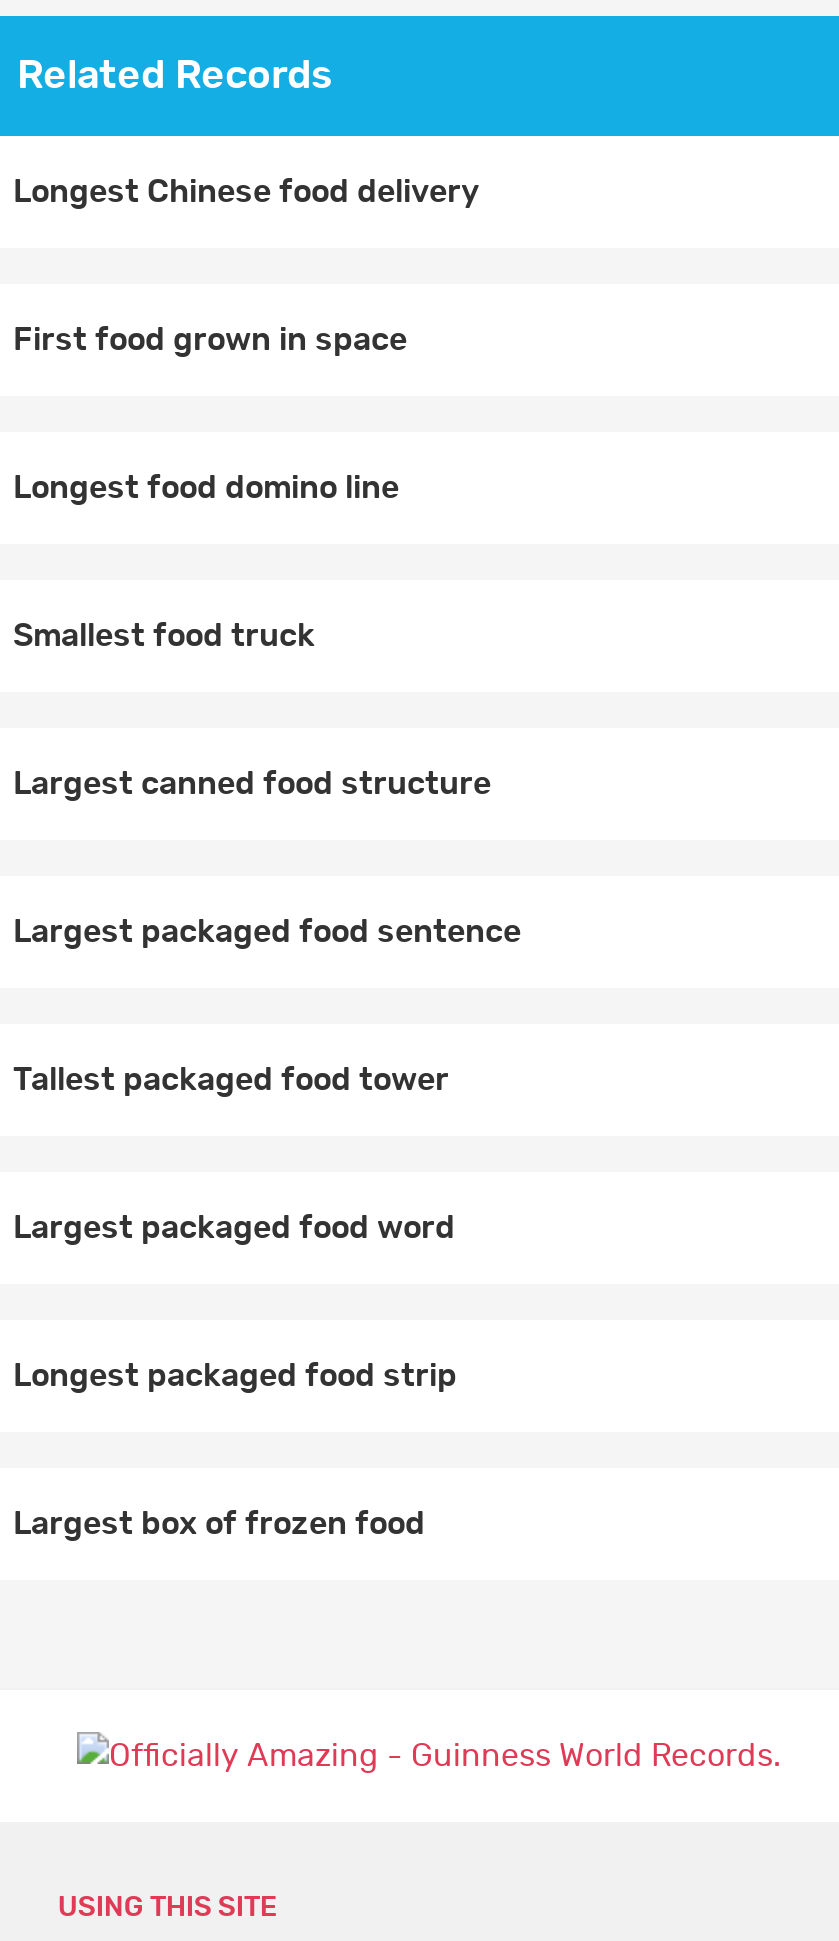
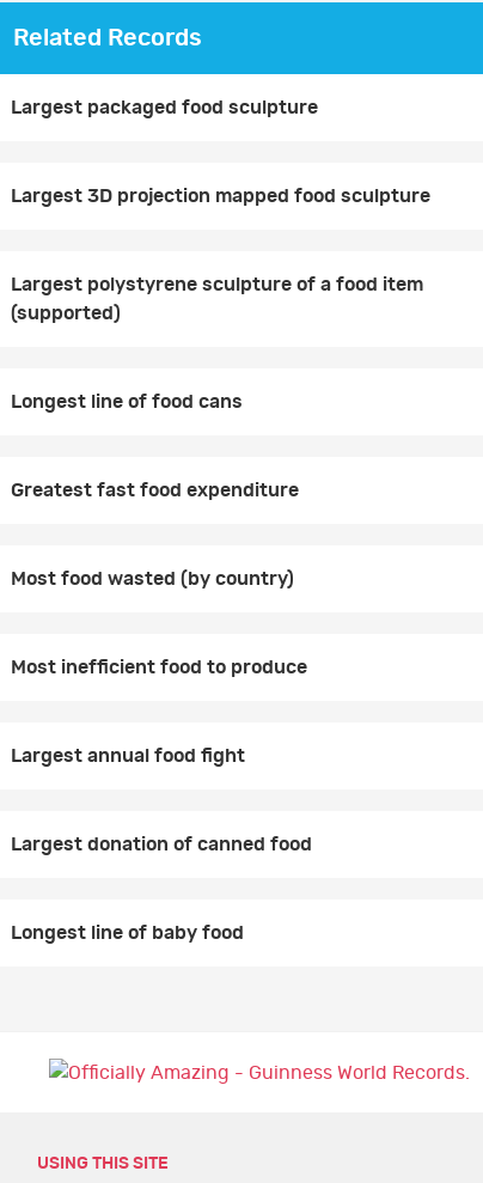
- Longest Chinese food delivery
+ Largest packaged food sculpture

- First food grown in space
+ Largest 3D projection mapped food sculpture

- Longest food domino line
+ Largest polystyrene sculpture of a food item
+ (supported)

- Smallest food truck
+ Longest line of food cans

- Largest canned food structure
+ Greatest fast food expenditure

- Largest packaged food sentence
+ Most food wasted (by country)

- Tallest packaged food tower
+ Most inefficient food to produce

- Largest packaged food word
+ Largest annual food fight

- Longest packaged food strip
+ Largest donation of canned food

- Largest box of frozen food
+ Longest line of baby food
